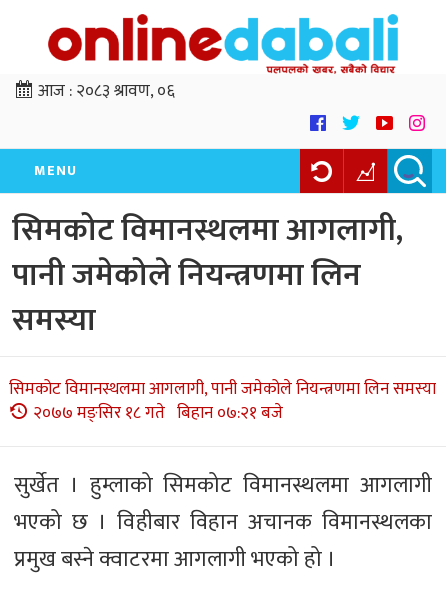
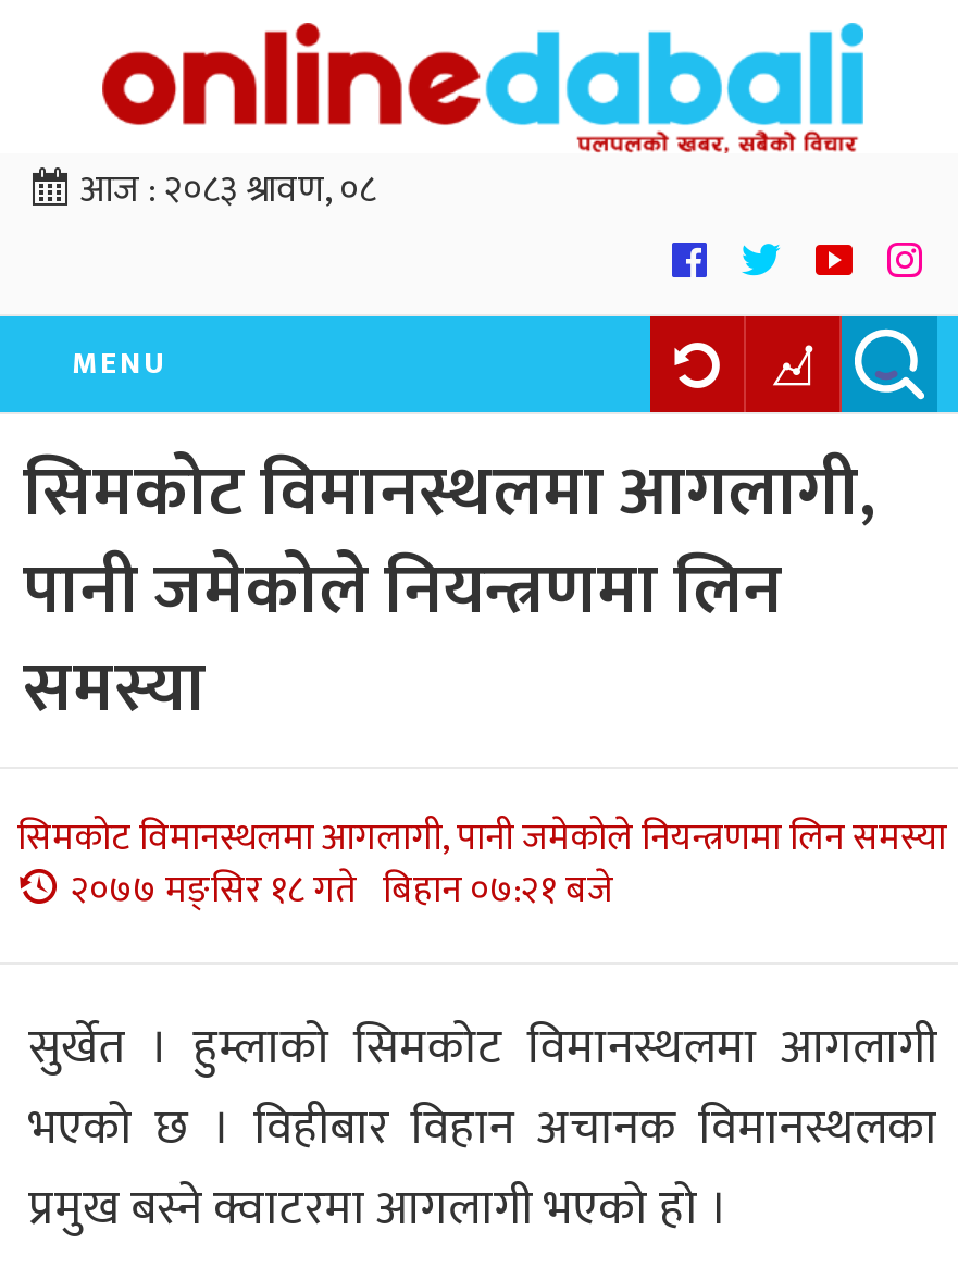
- आज : २०८३ श्रावण, ०६
+ आज : २०८३ श्रावण, ०८
